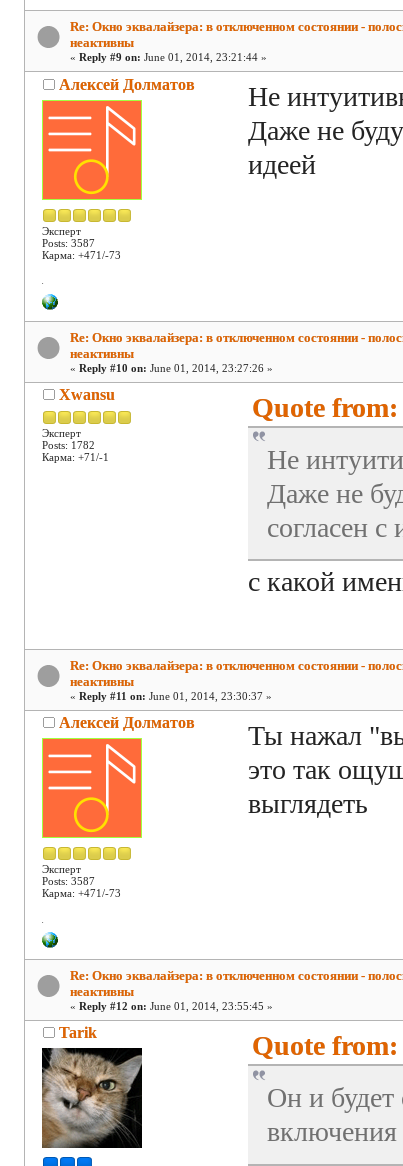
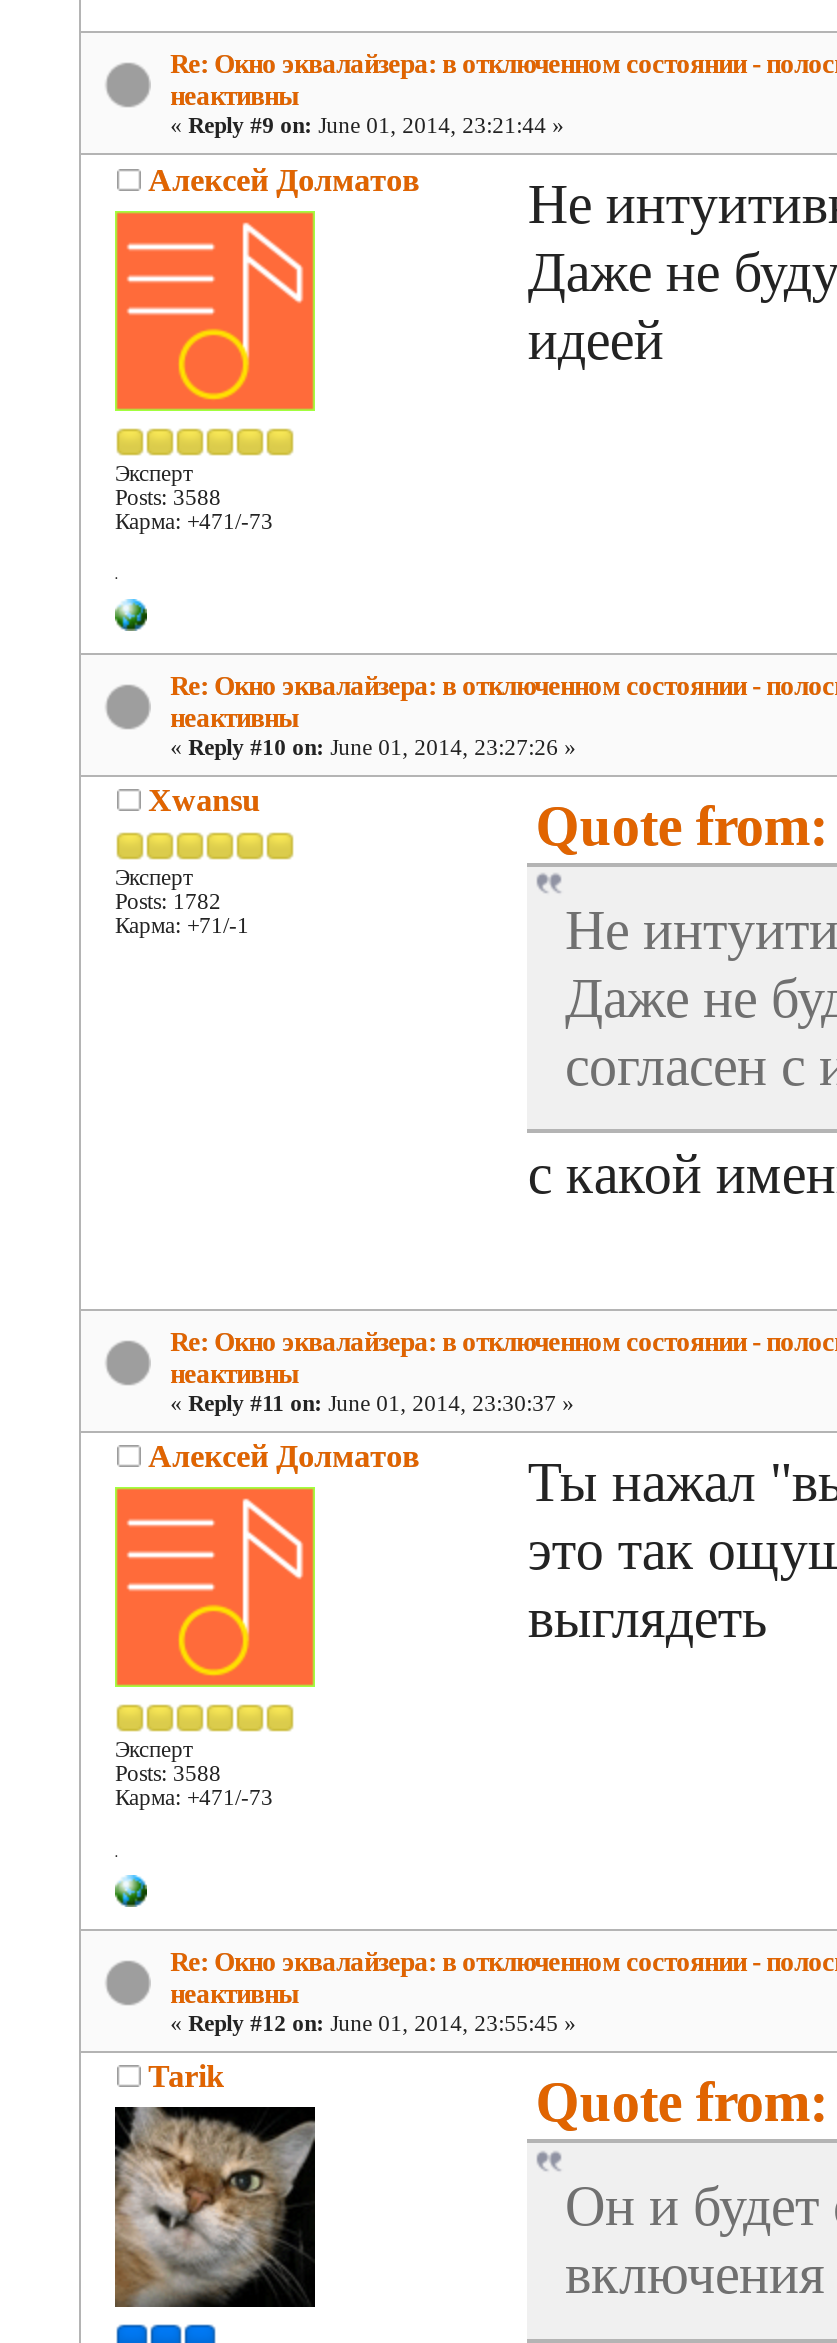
- Posts: 3587
+ Posts: 3588

- Posts: 3587
+ Posts: 3588
